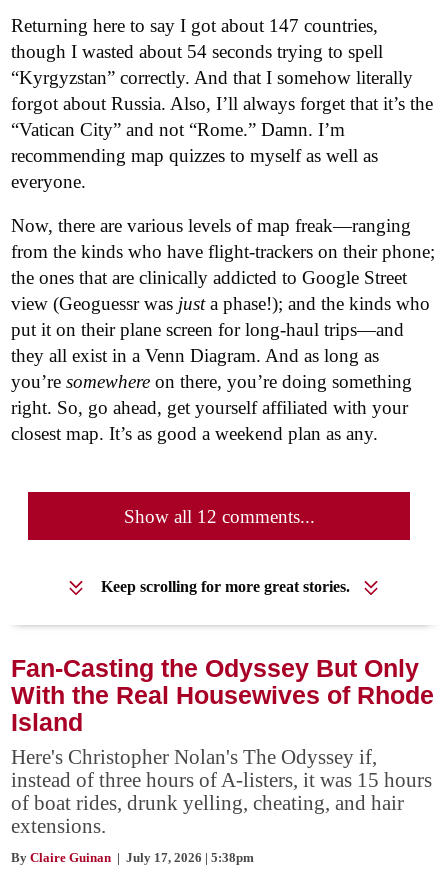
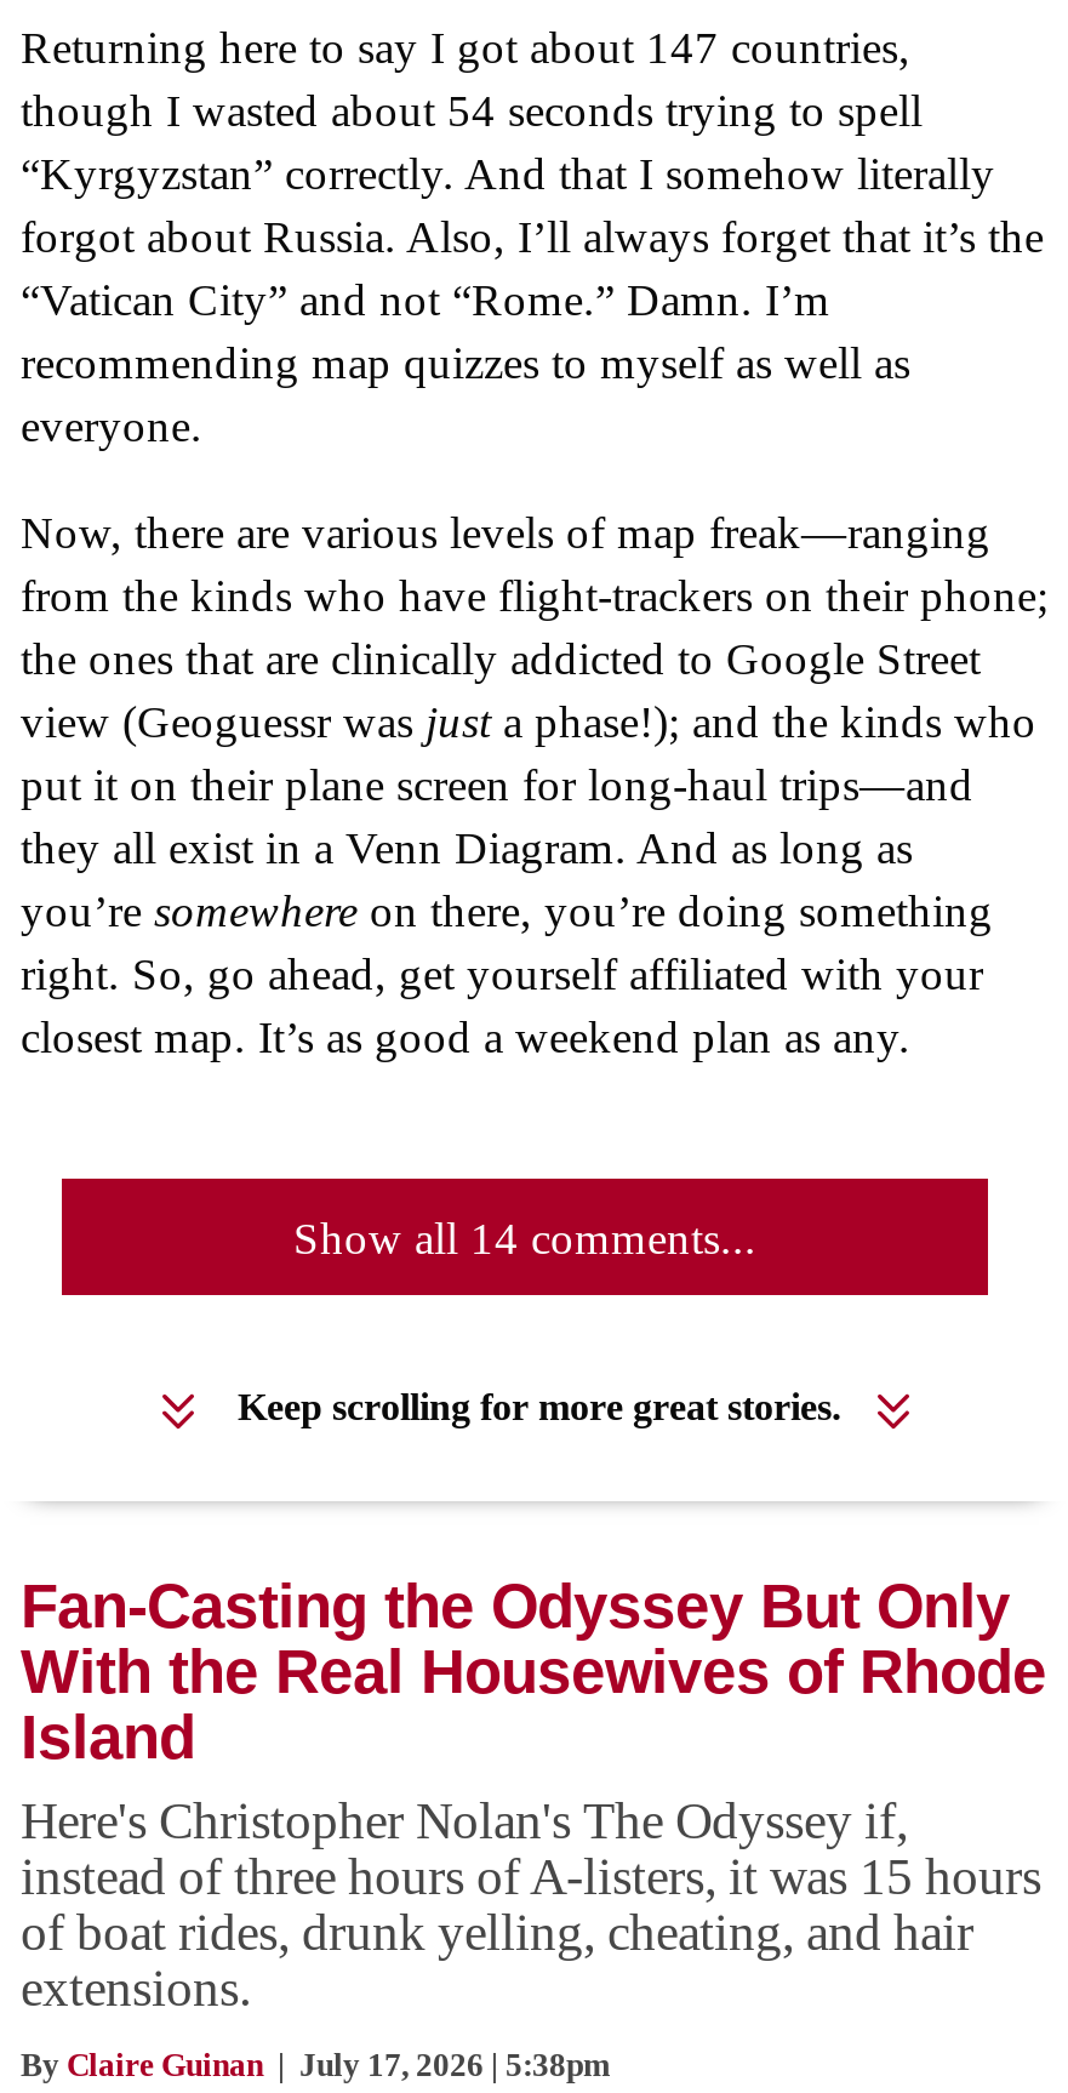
- Show all 12 comments...
+ Show all 14 comments...
